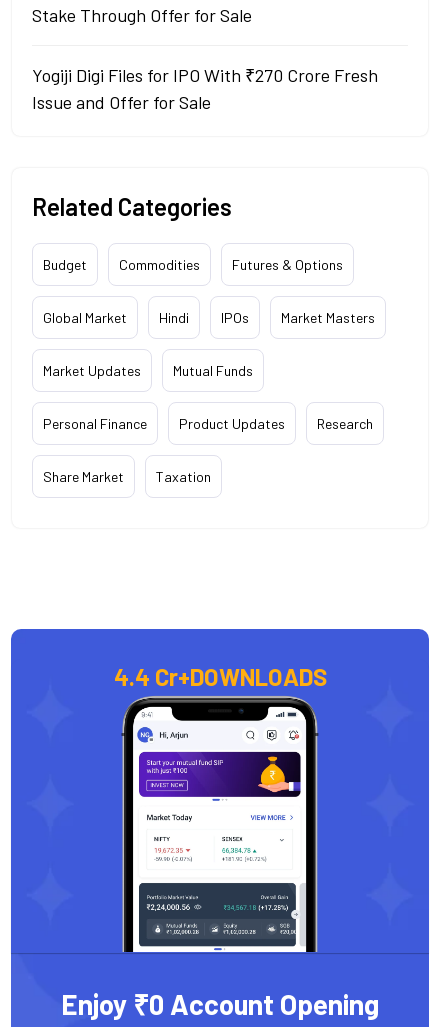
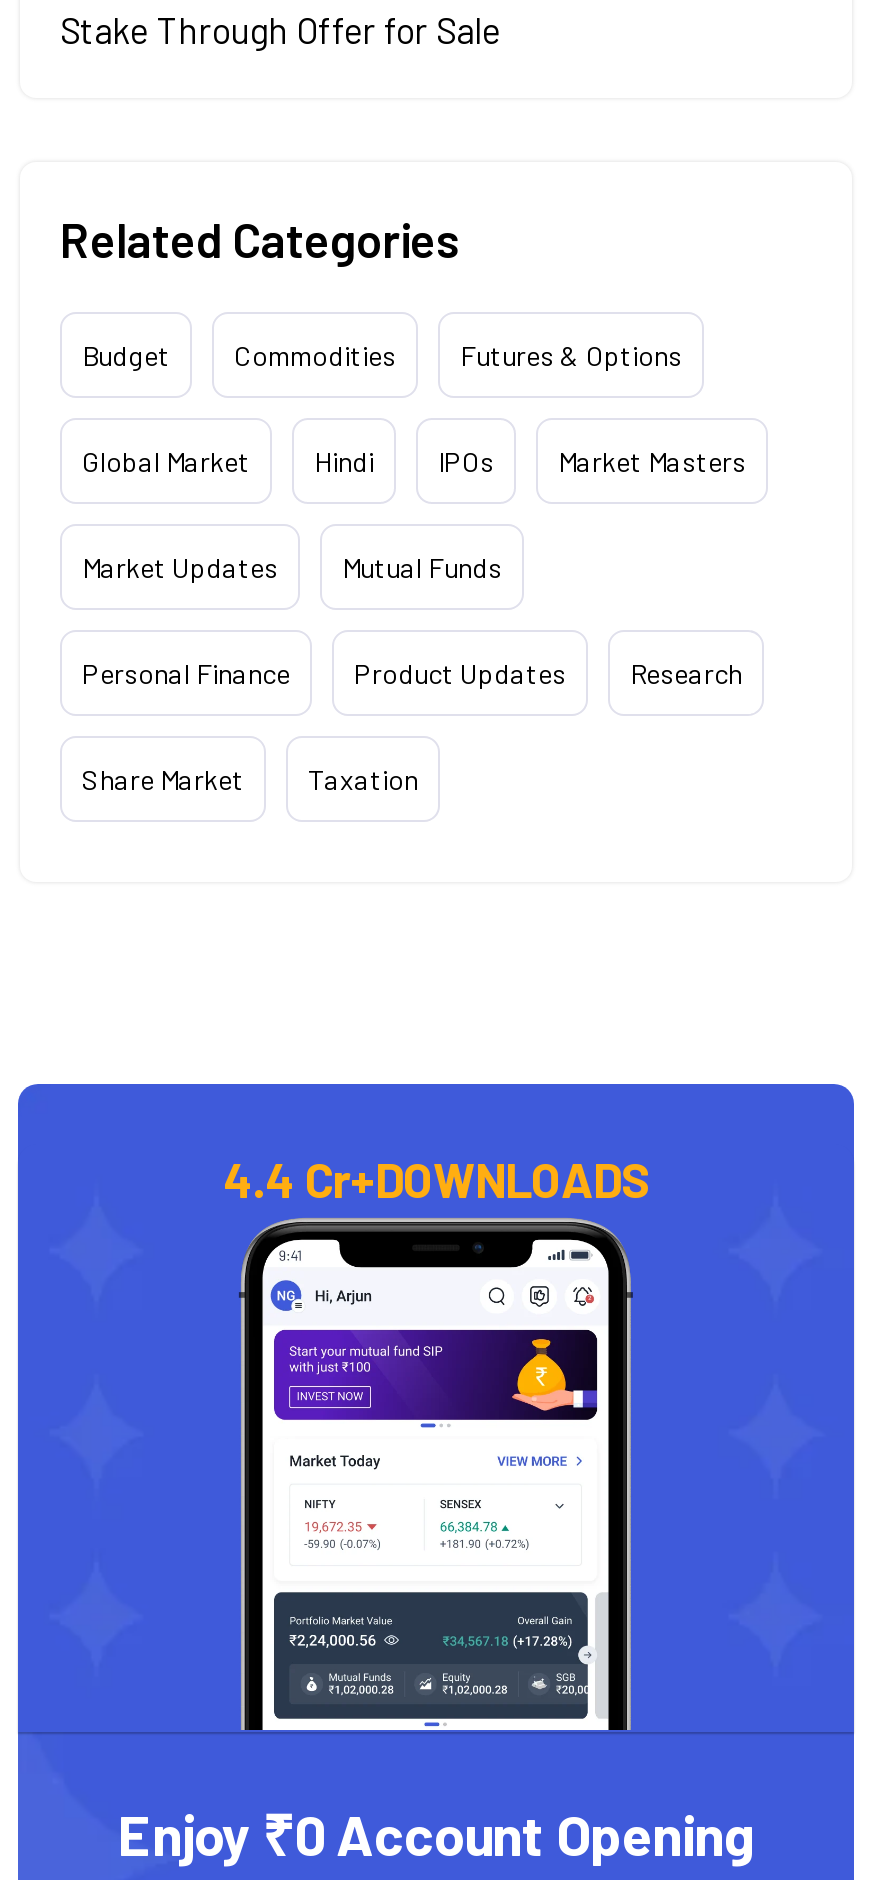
- Yogiji Digi Files for IPO With ₹270 Crore Fresh
- Issue and Offer for Sale
